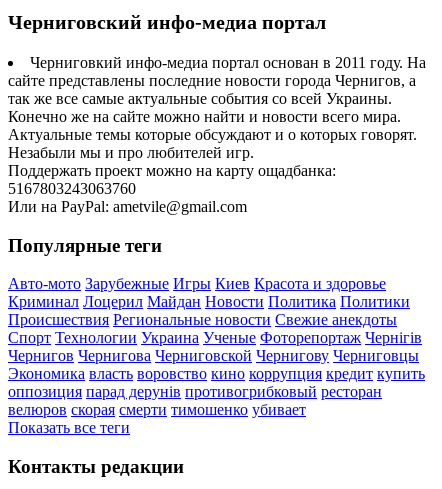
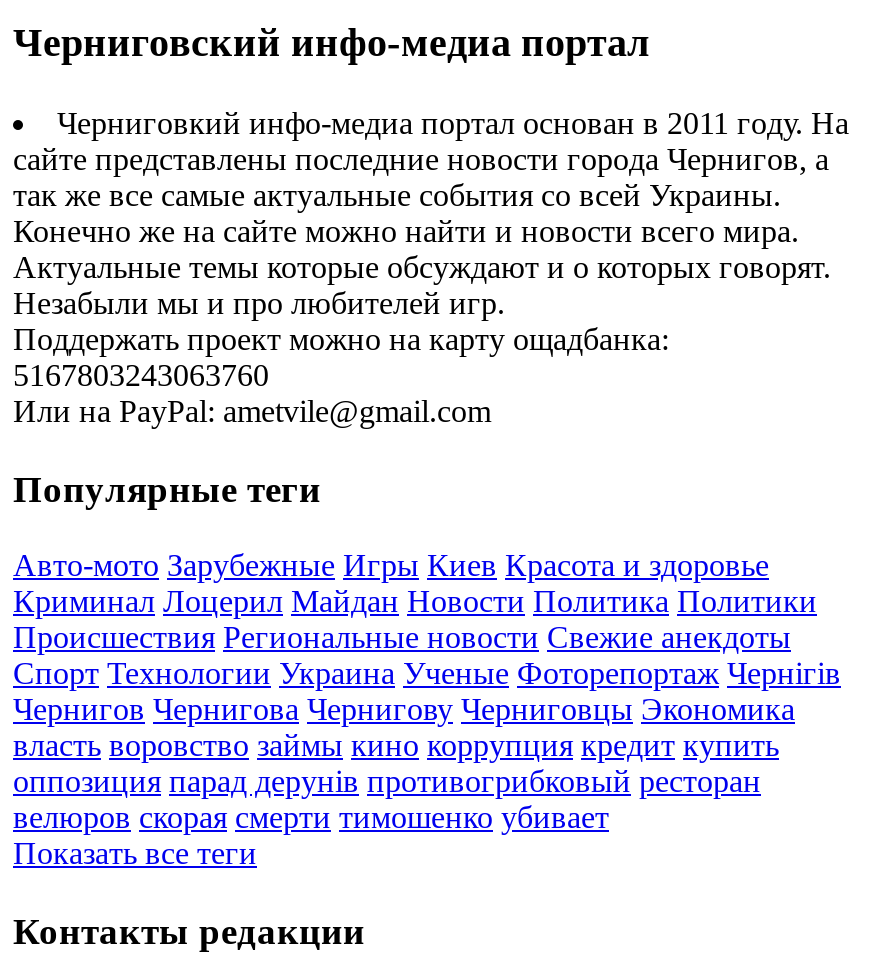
- Чернигов Чернигова Черниговской Чернигову Черниговцы
+ Чернигов Чернигова Чернигову Черниговцы Экономика

- Экономика власть воровство кино коррупция кредит купить
+ власть воровство займы кино коррупция кредит купить
